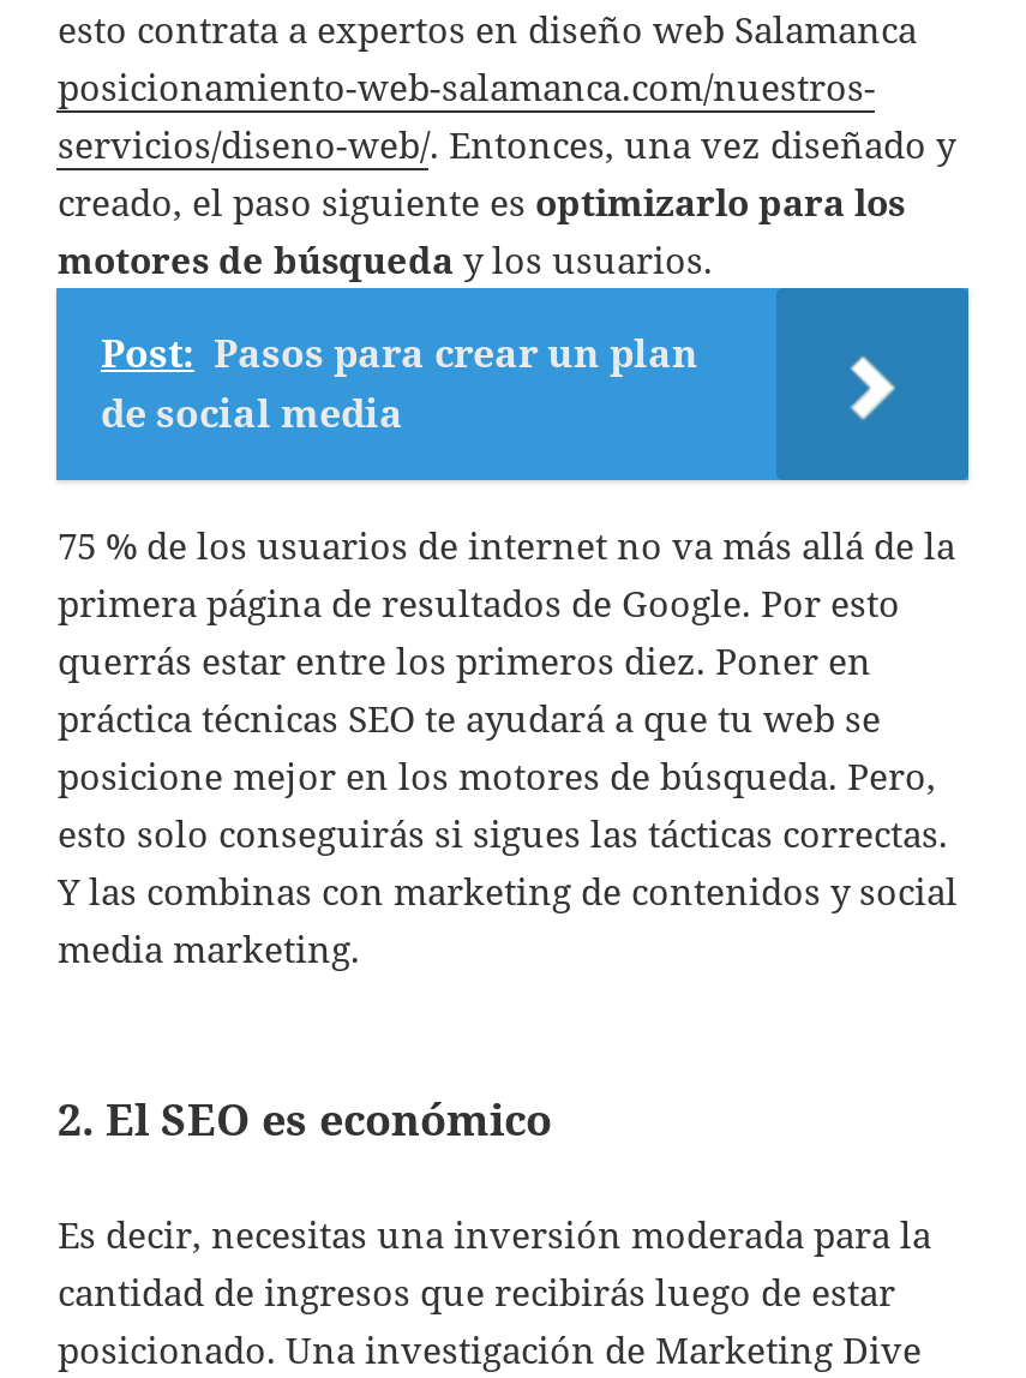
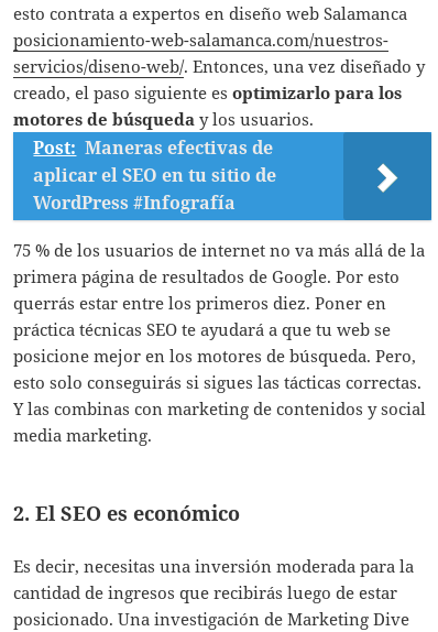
- Post: Pasos para crear un plan
- de social media
+ Post: Maneras efectivas de
+ aplicar el SEO en tu sitio de
+ WordPress #Infografía
